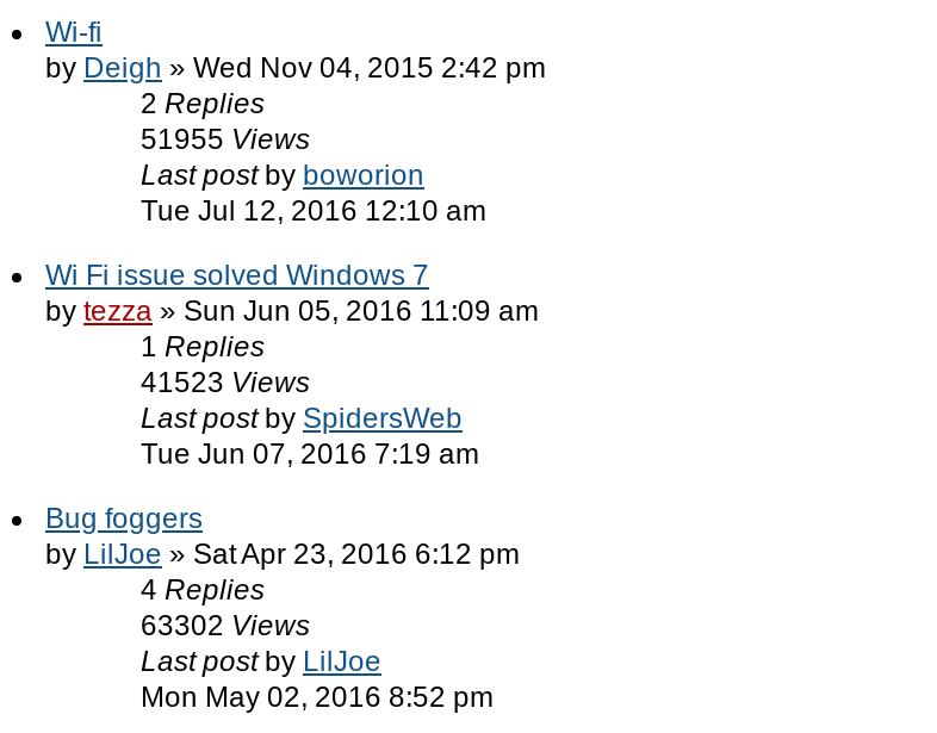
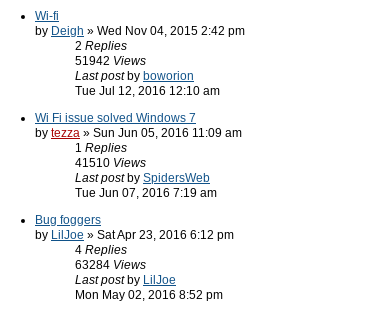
- 51955 Views
+ 51942 Views

- 41523 Views
+ 41510 Views

- 63302 Views
+ 63284 Views
